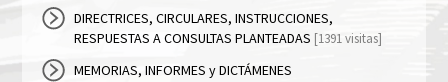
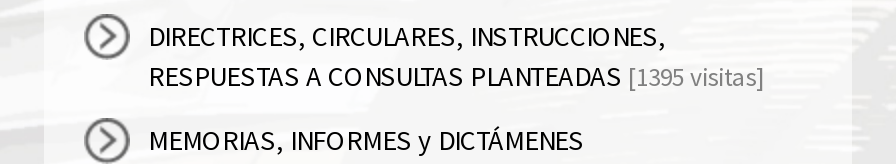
- RESPUESTAS A CONSULTAS PLANTEADAS [1391 visitas]
+ RESPUESTAS A CONSULTAS PLANTEADAS [1395 visitas]
